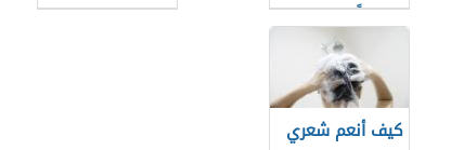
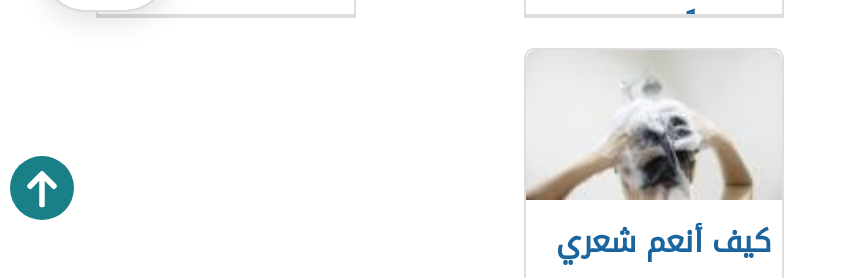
+ [image]
